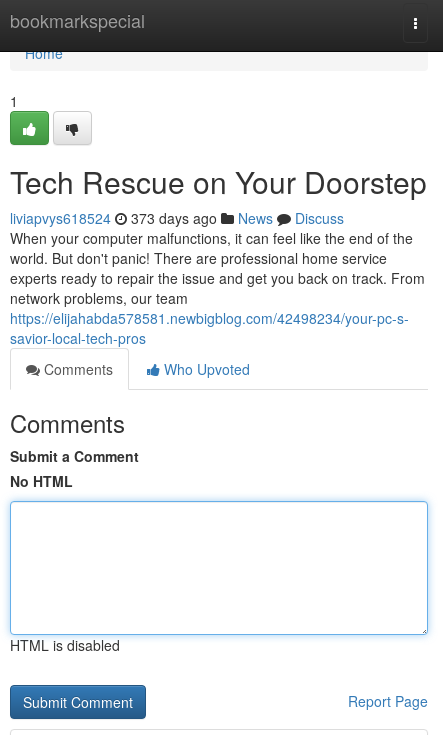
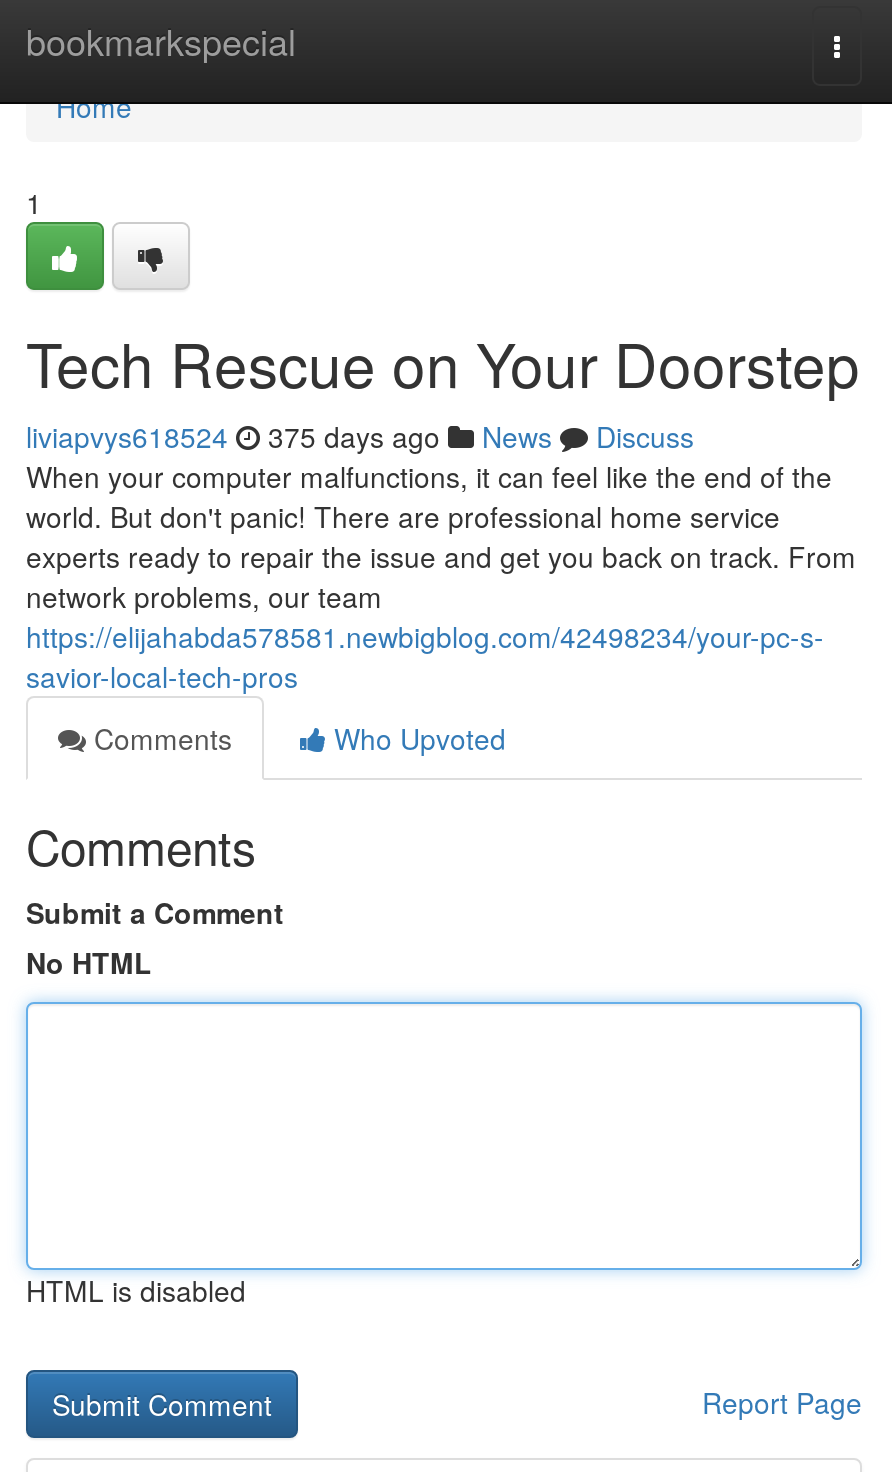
- liviapvys618524 373 days ago News Discuss
+ liviapvys618524 375 days ago News Discuss
